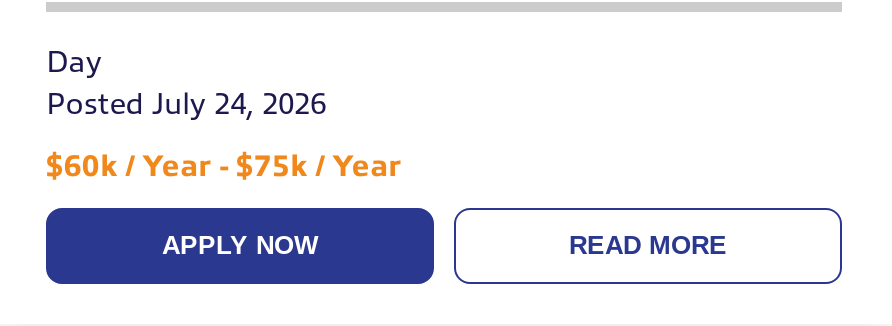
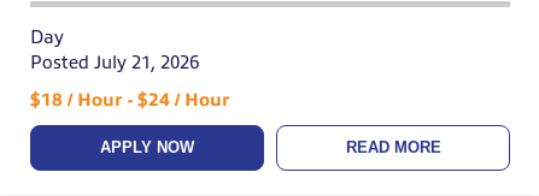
- Posted July 24, 2026
+ Posted July 21, 2026

- $60k / Year - $75k / Year
+ $18 / Hour - $24 / Hour
